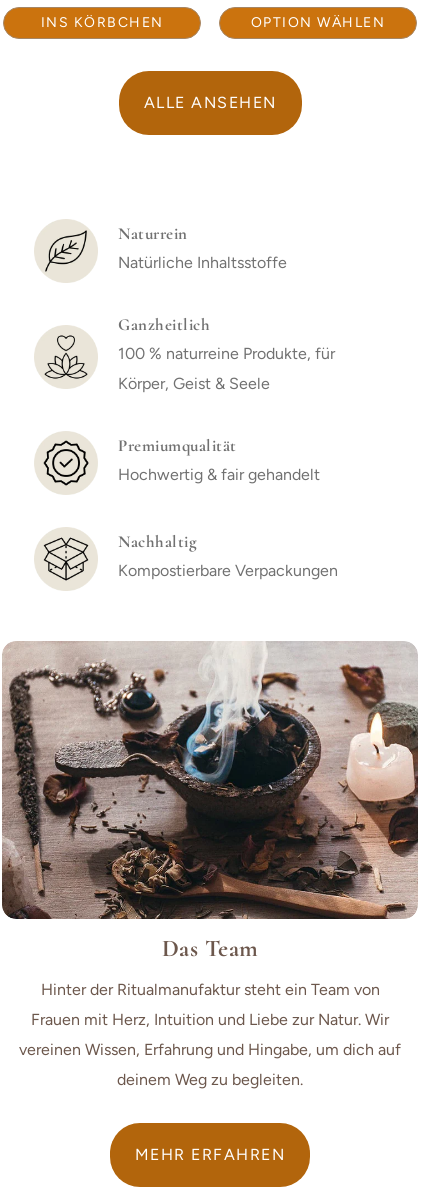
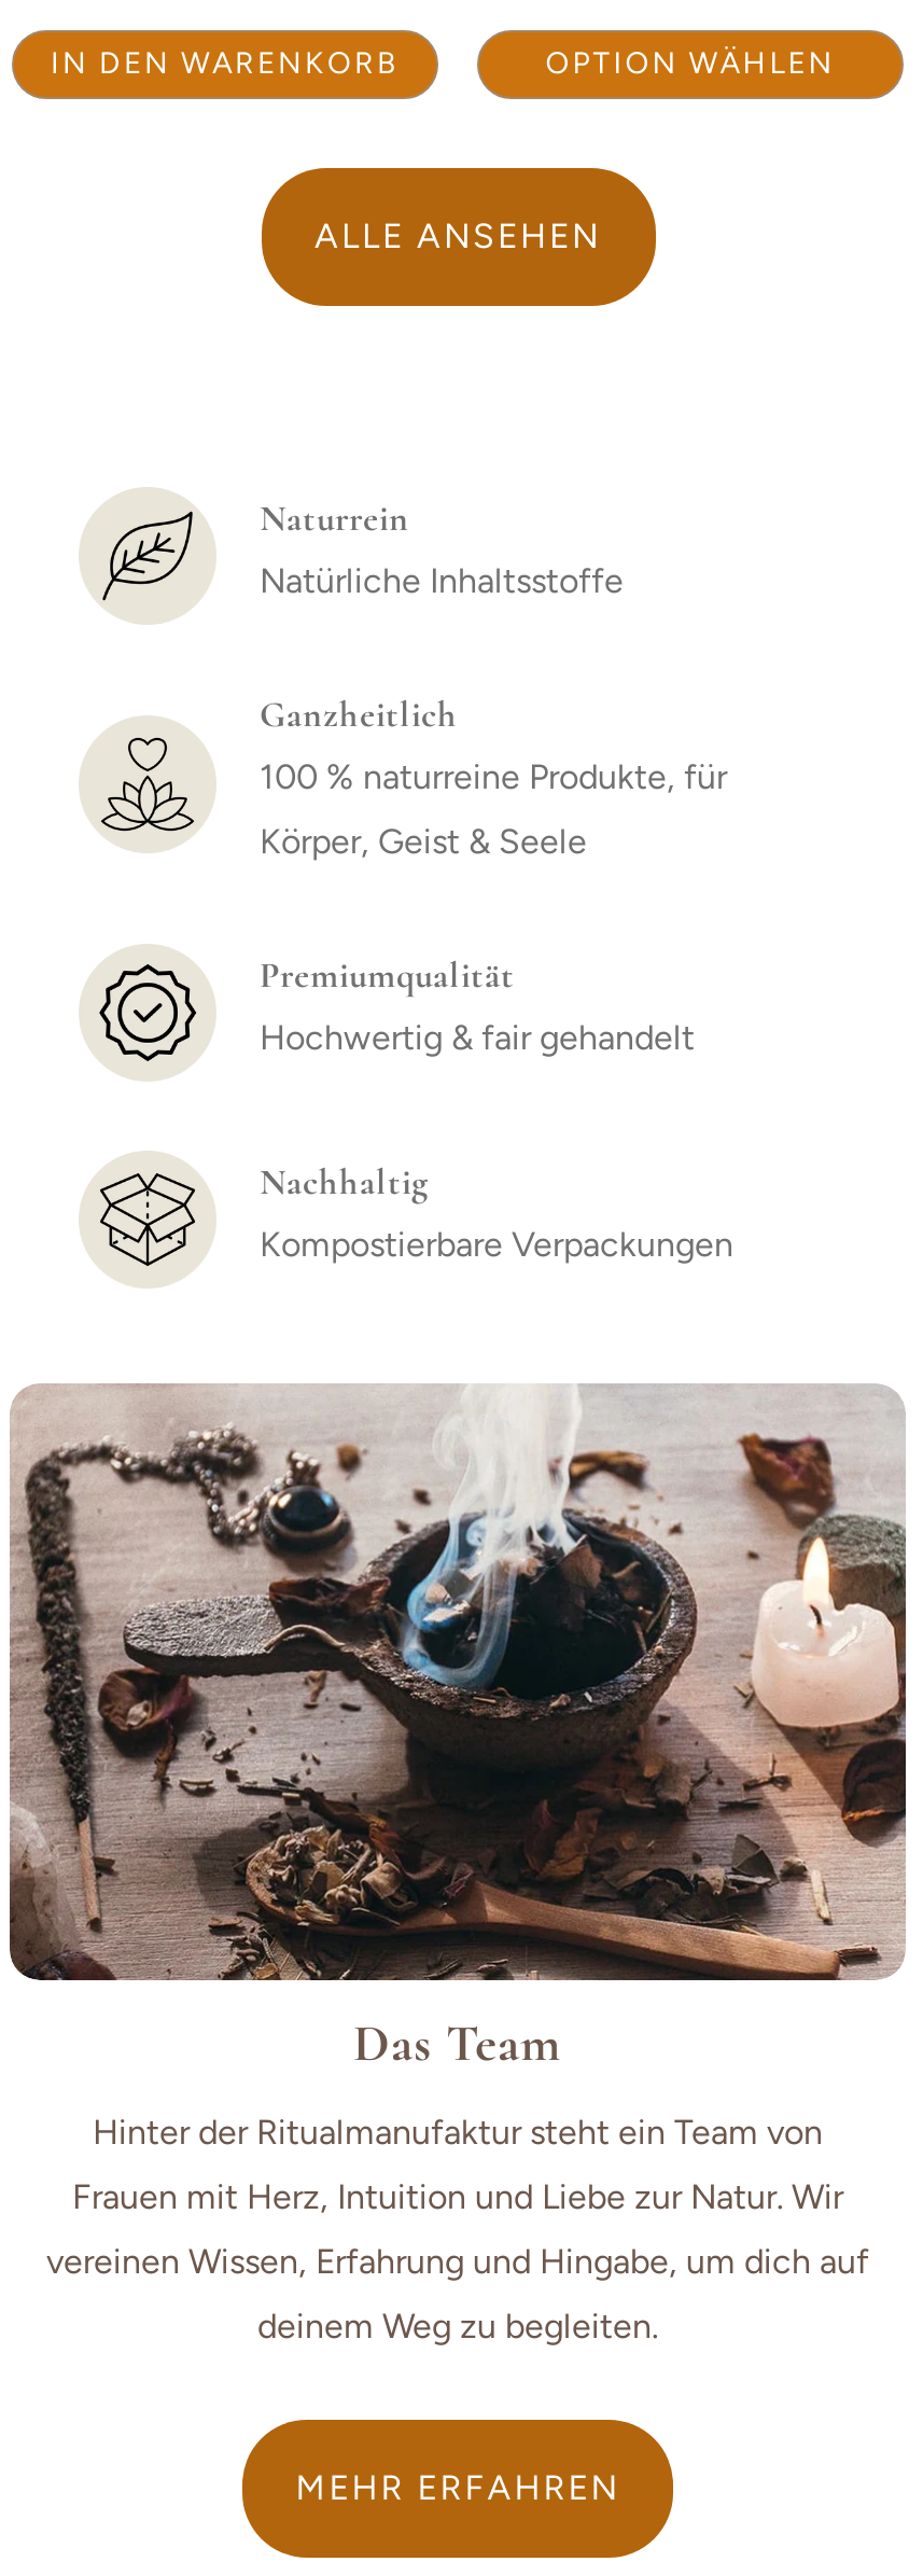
- INS KÖRBCHEN
+ IN DEN WARENKORB
